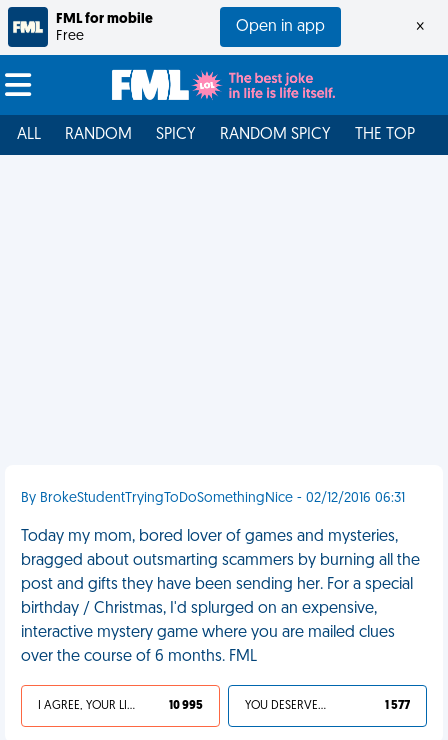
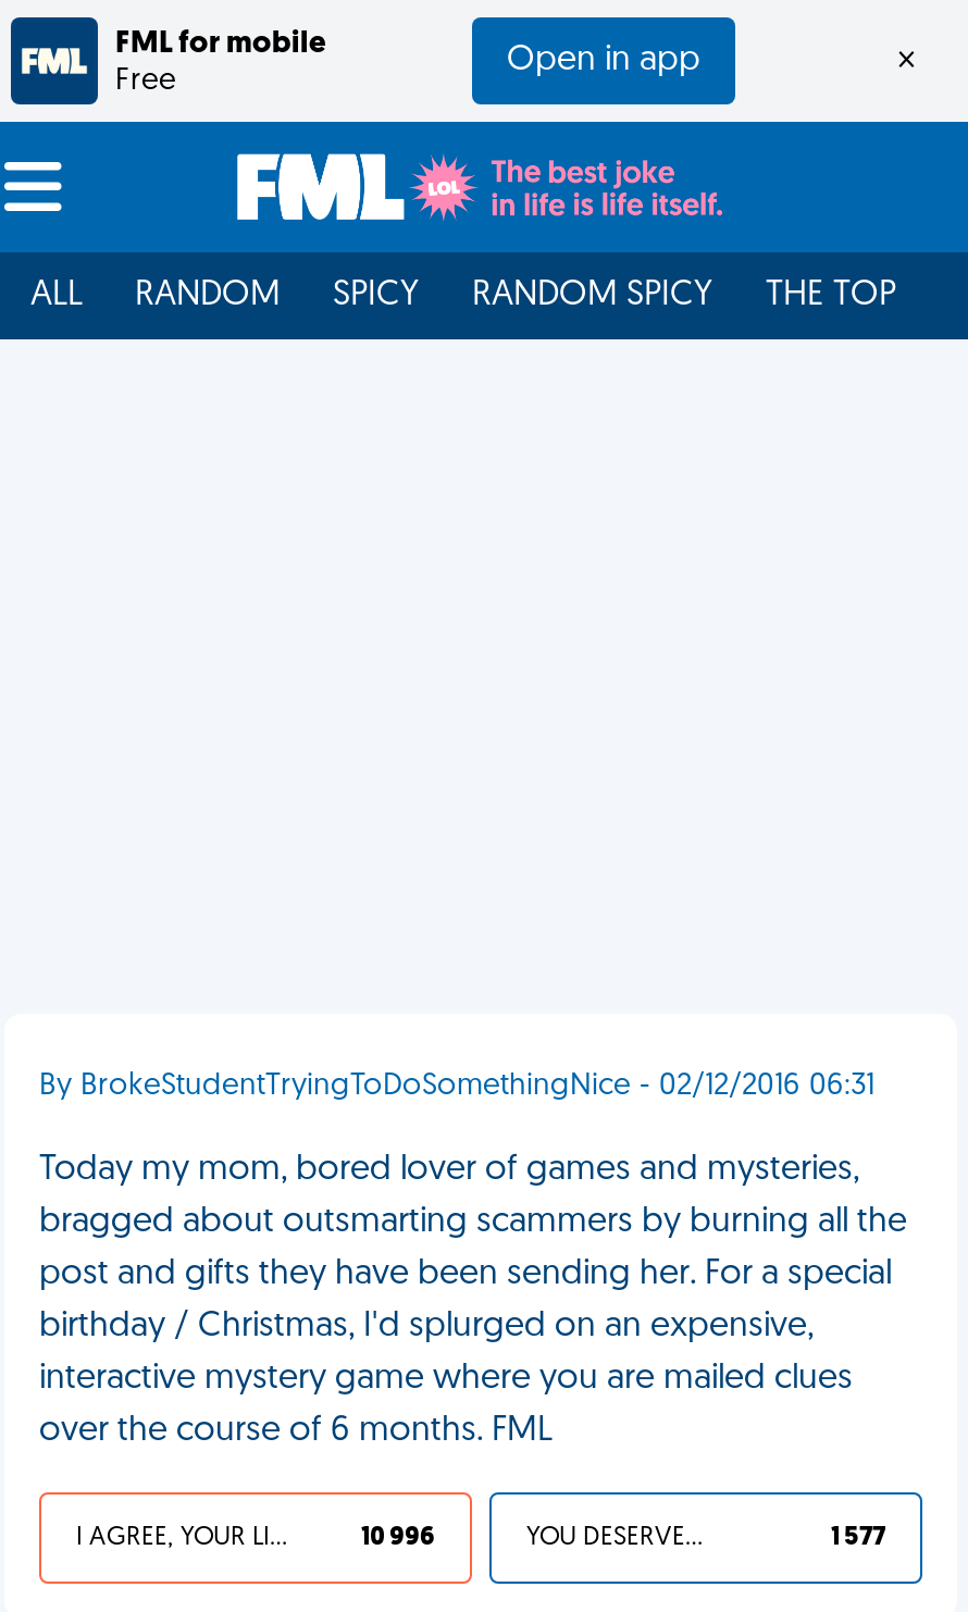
- 10 995
+ 10 996
